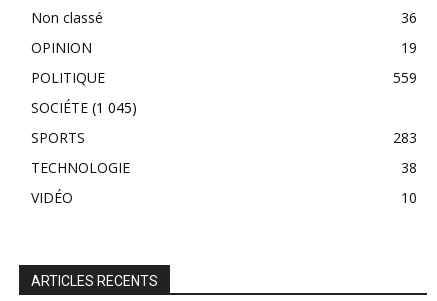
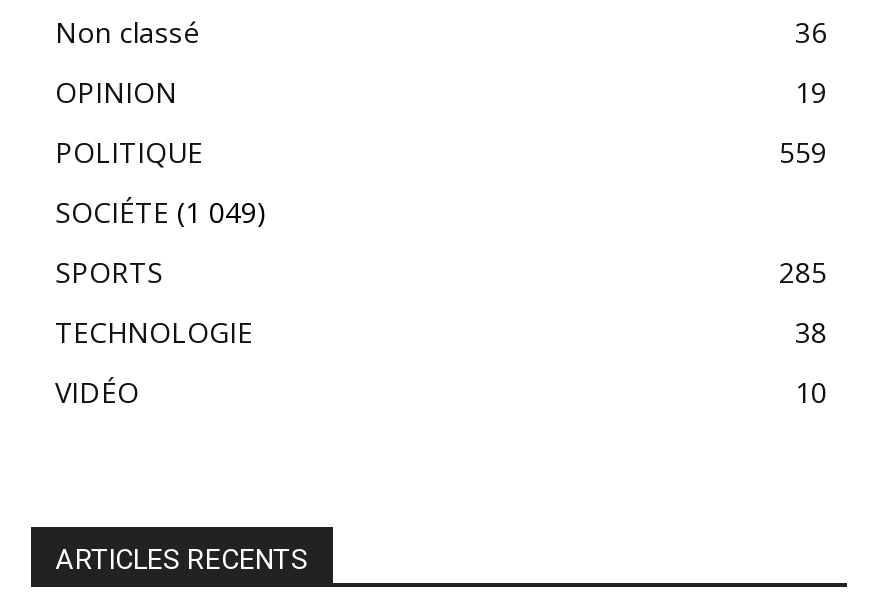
- SOCIÉTE (1 045)
+ SOCIÉTE (1 049)

- 283
+ 285
